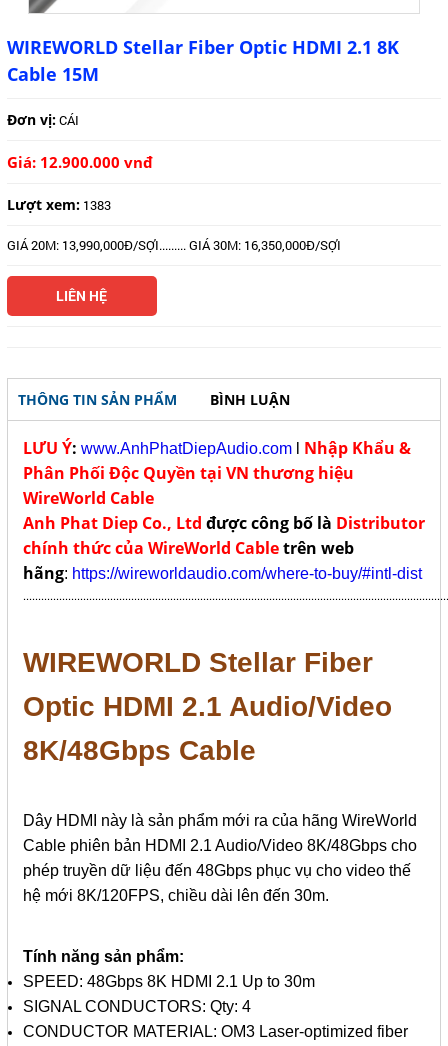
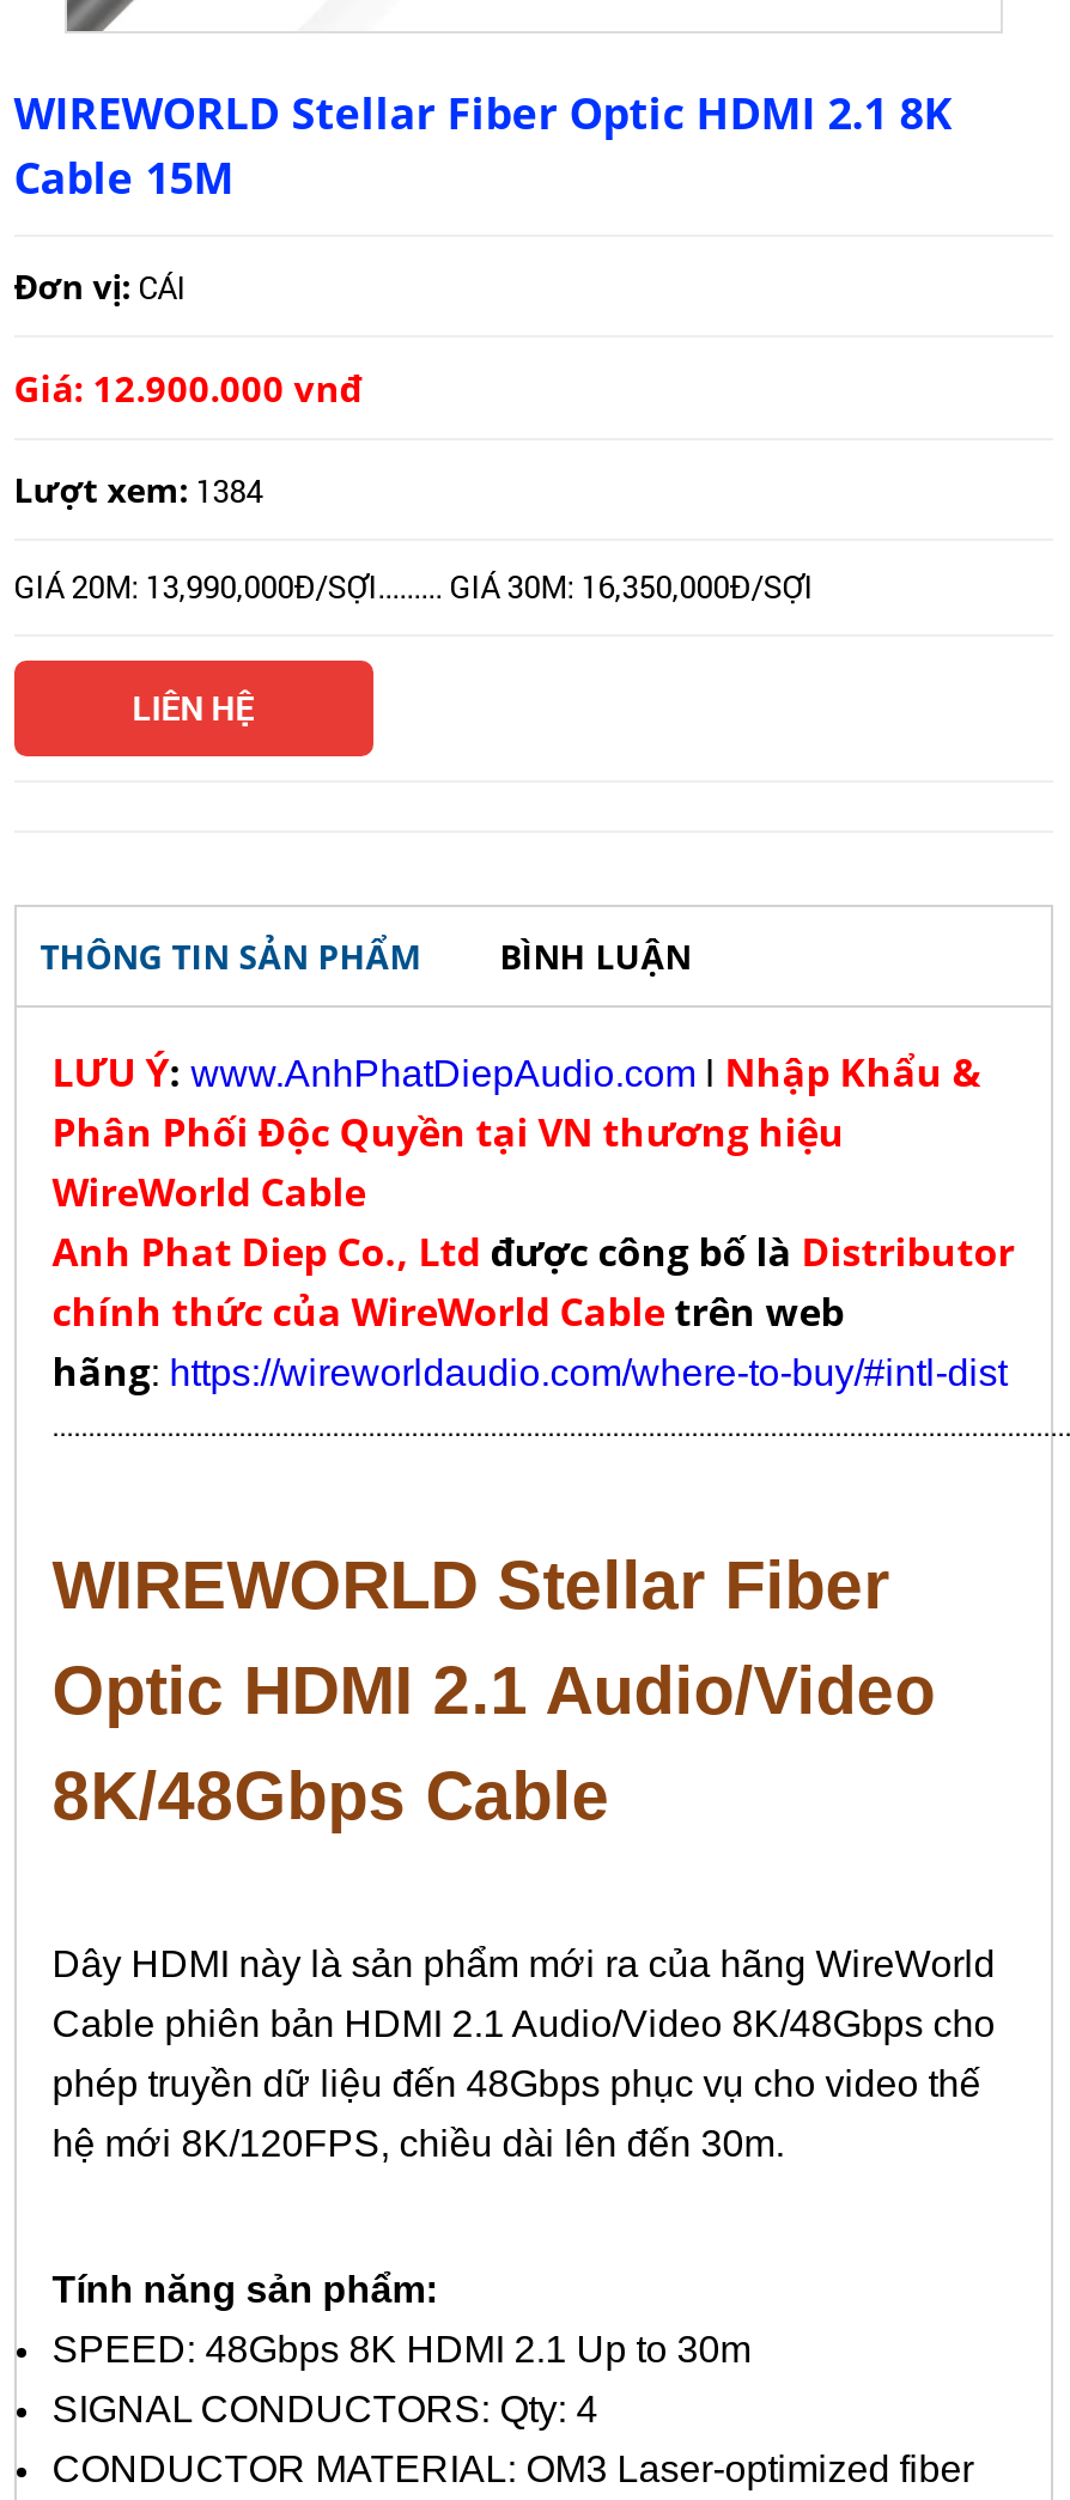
- Lượt xem: 1383
+ Lượt xem: 1384
